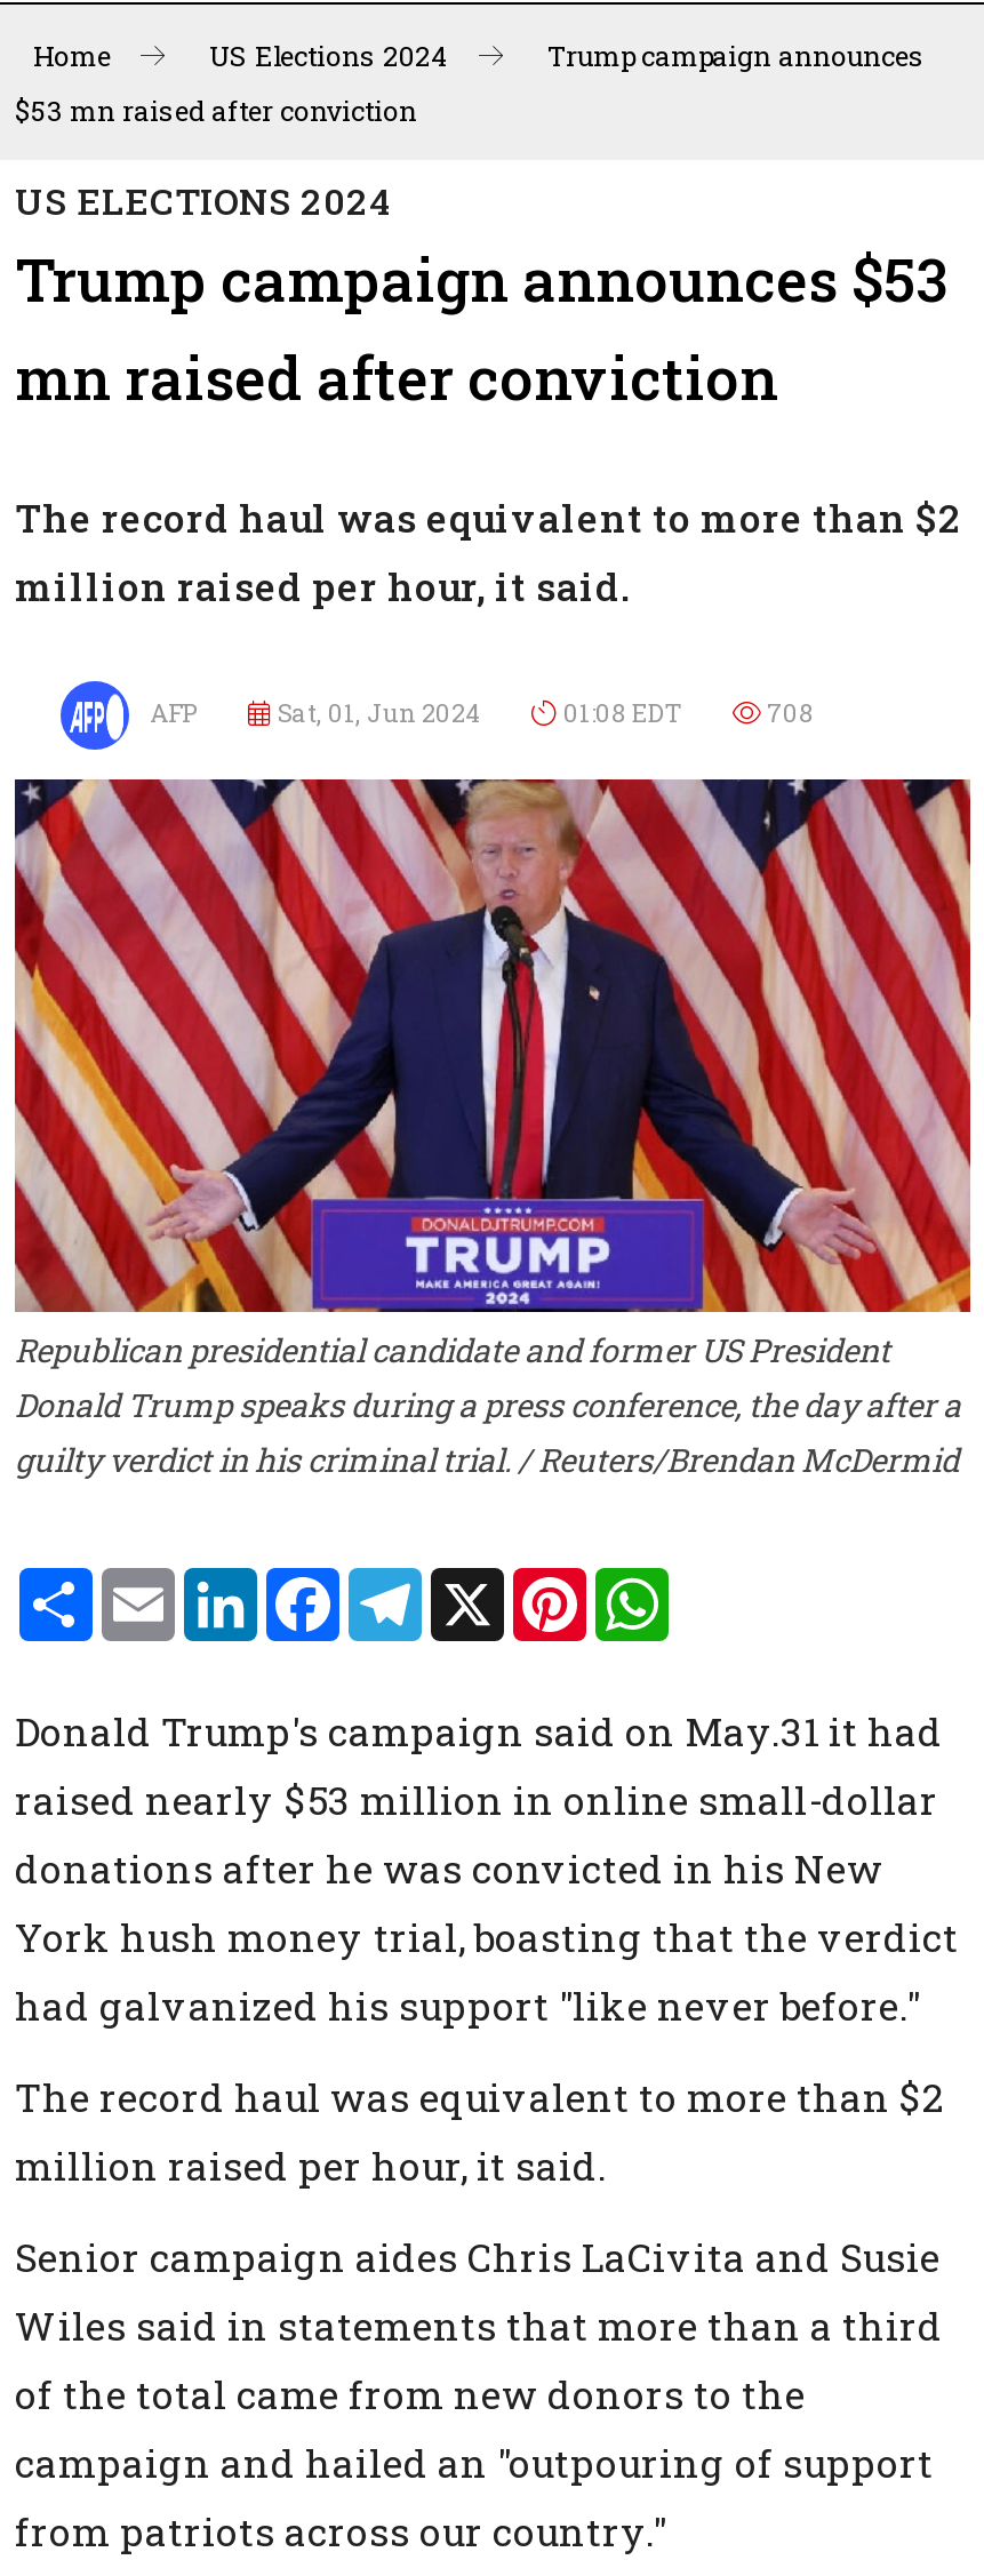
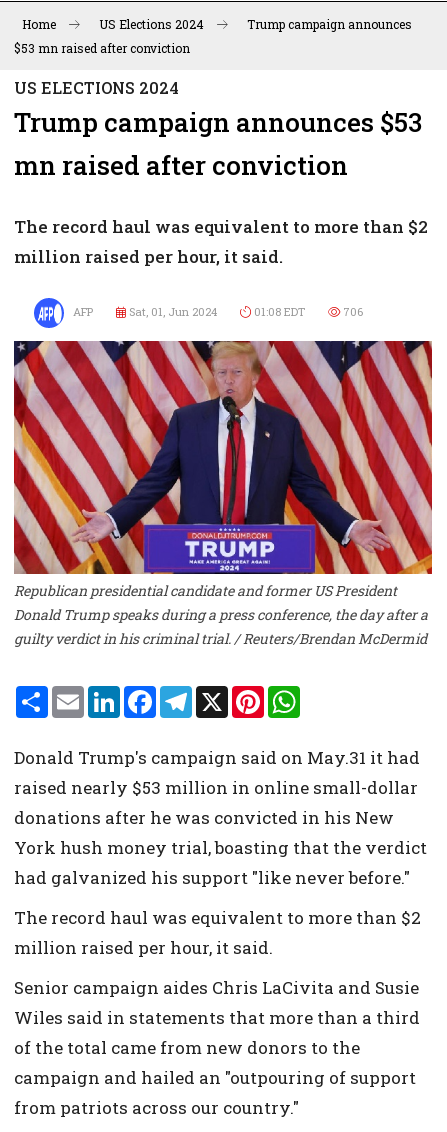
- 708
+ 706
